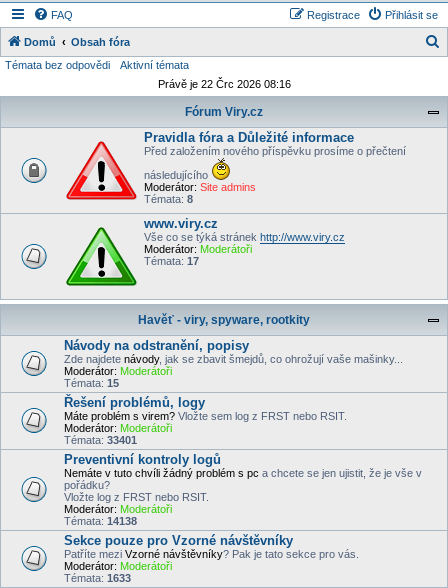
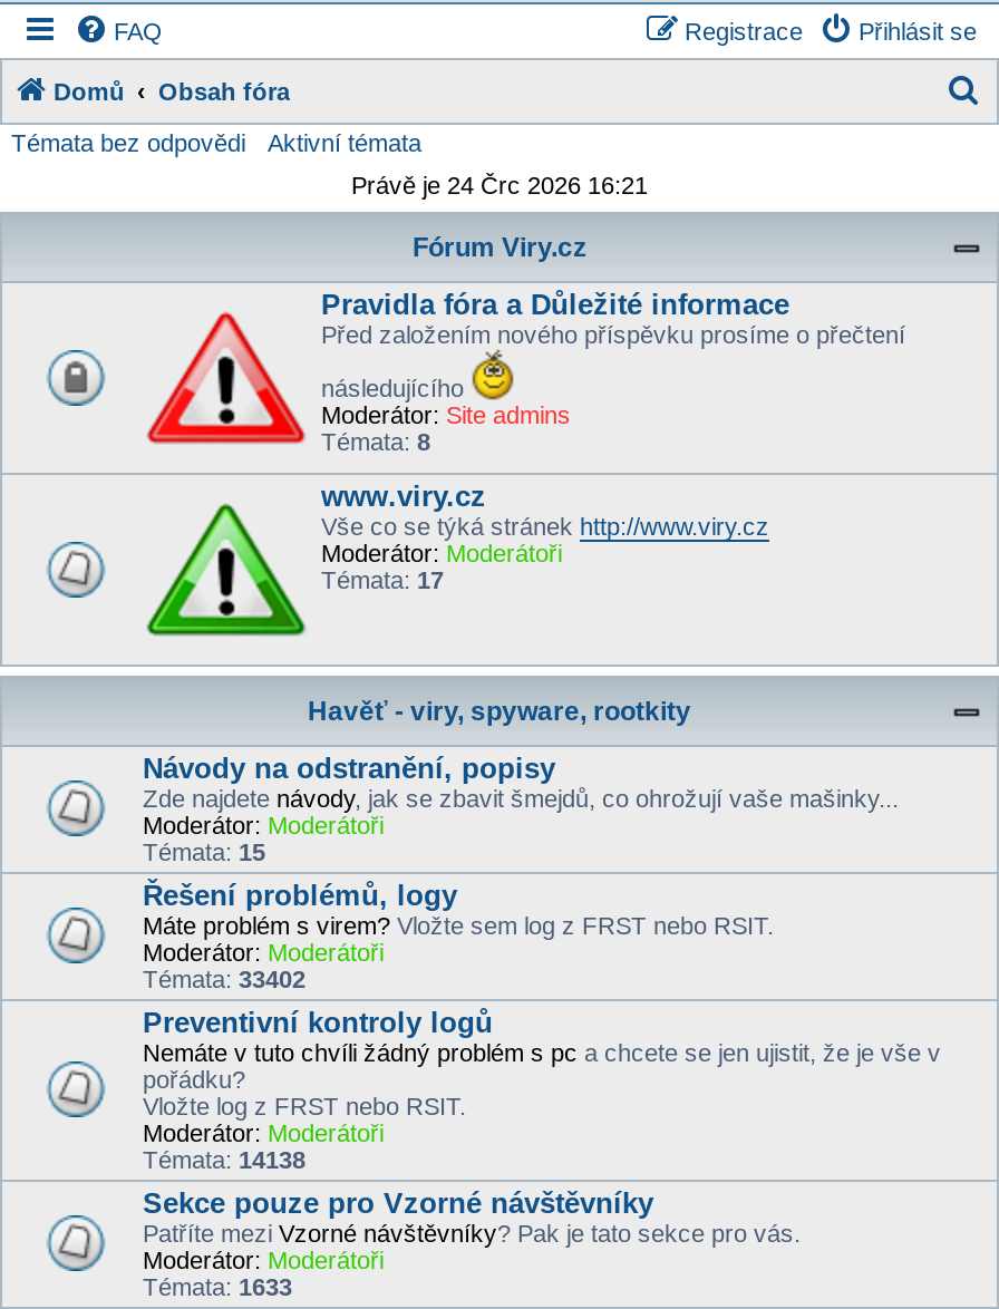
- Právě je 22 Črc 2026 08:16
+ Právě je 24 Črc 2026 16:21

- Témata: 33401
+ Témata: 33402
